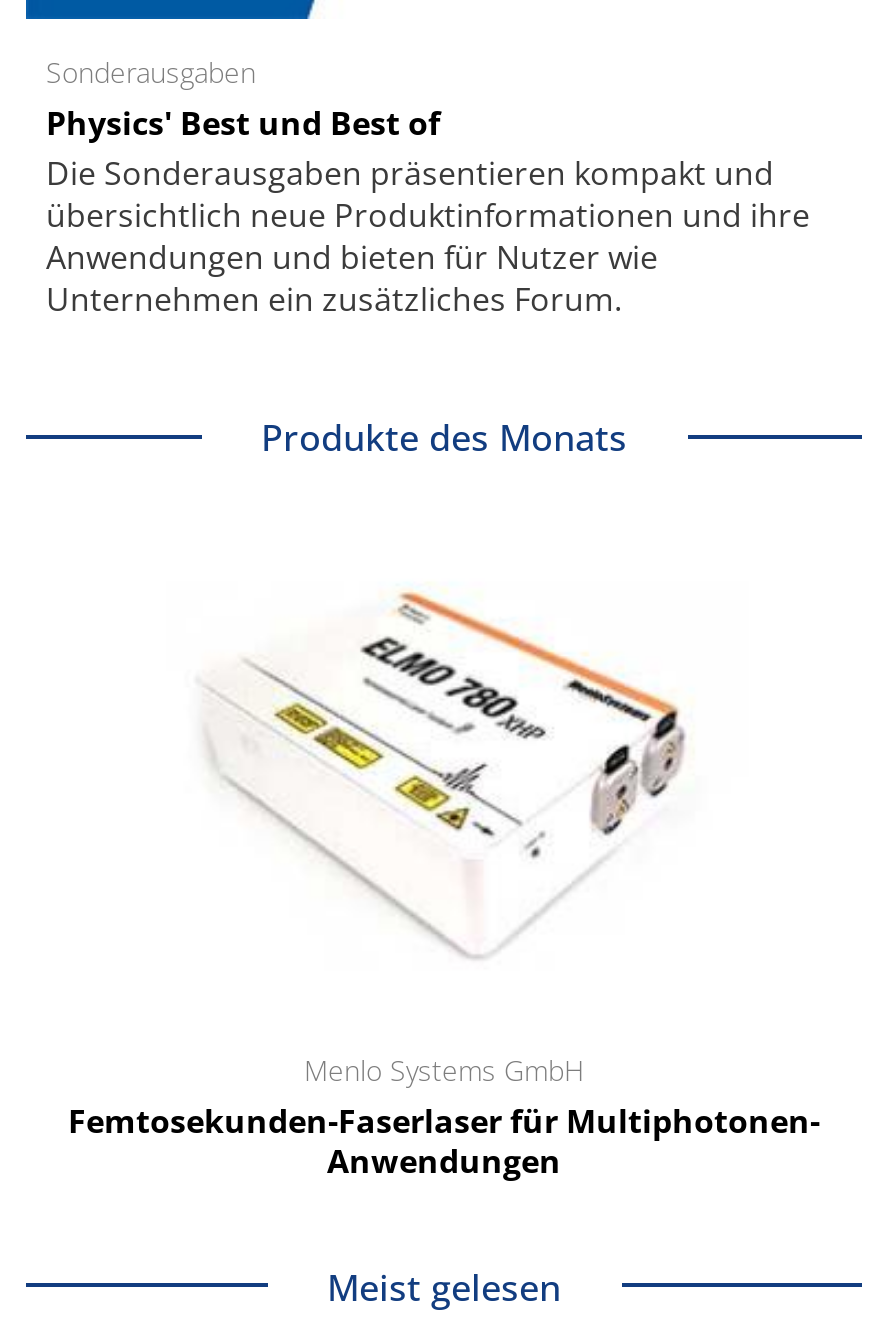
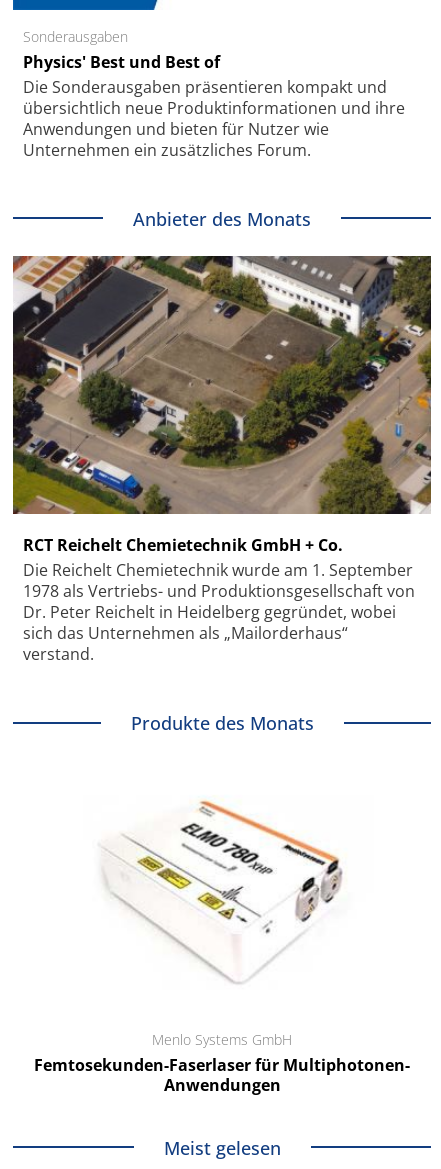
+ [image]
+ RCT Reichelt Chemietechnik GmbH + Co.
+ Die Reichelt Chemietechnik wurde am 1. September
+ 1978 als Vertriebs- und Produktionsgesellschaft von
+ Dr. Peter Reichelt in Heidelberg gegründet, wobei
+ sich das Unternehmen als „Mailorderhaus“
+ verstand.

+ Anbieter des Monats
